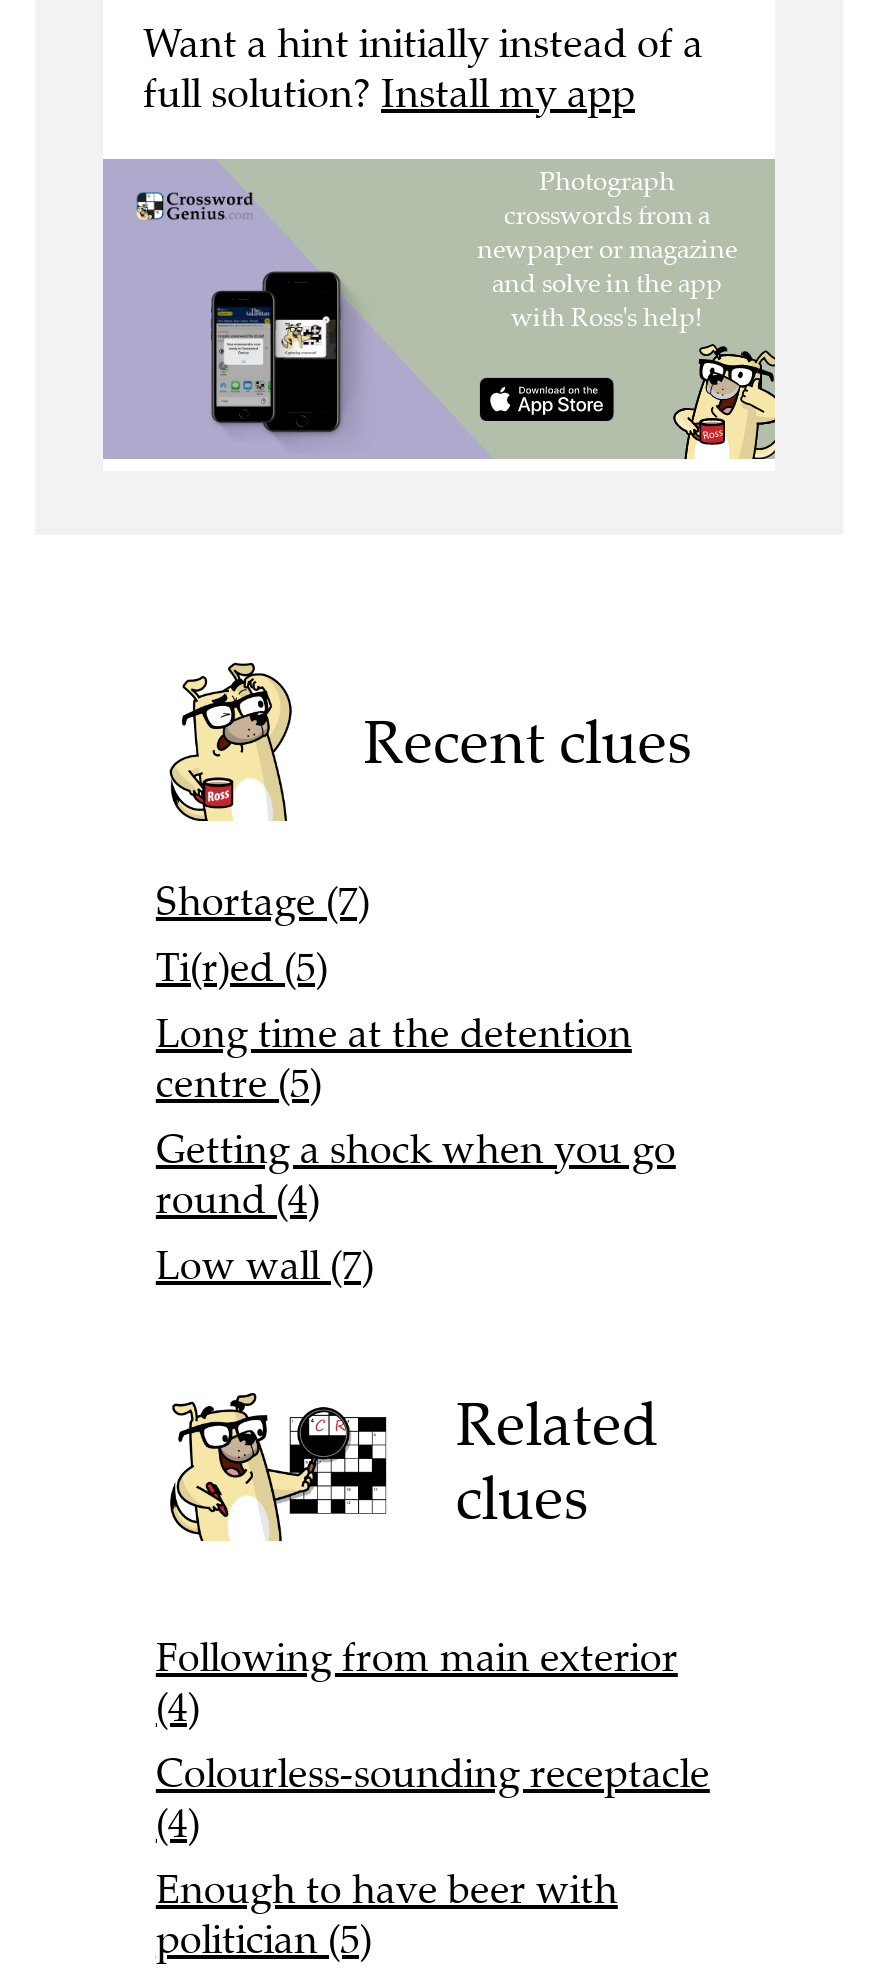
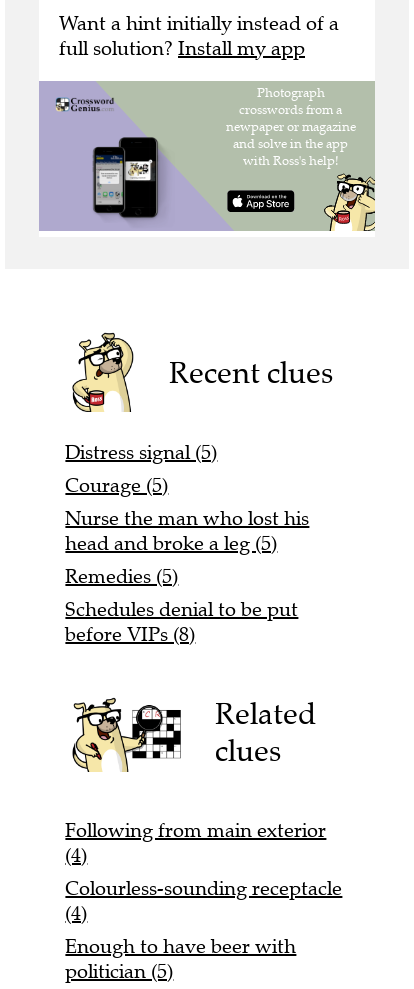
- Shortage (7)
- Ti(r)ed (5)
- Long time at the detention
- centre (5)
- Getting a shock when you go
- round (4)
- Low wall (7)
+ Distress signal (5)
+ Courage (5)
+ Nurse the man who lost his
+ head and broke a leg (5)
+ Remedies (5)
+ Schedules denial to be put
+ before VIPs (8)
